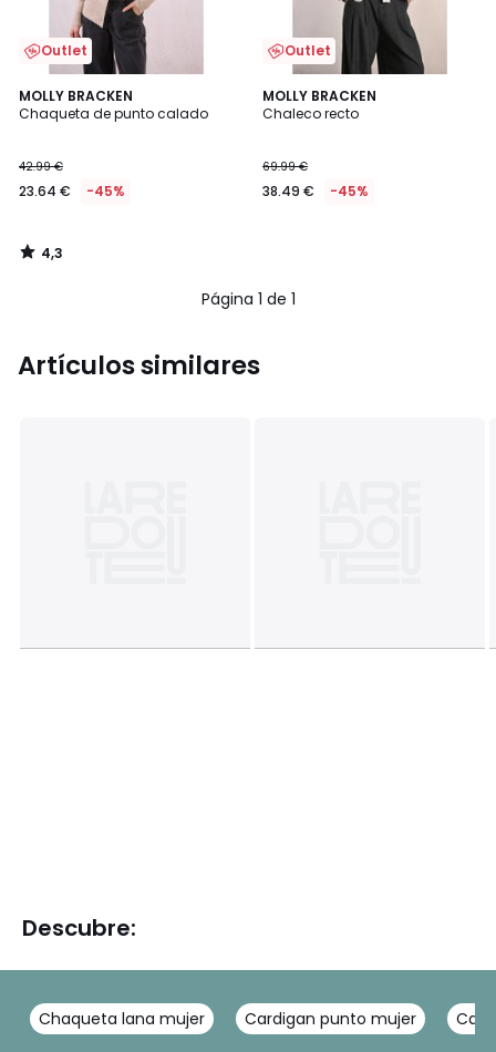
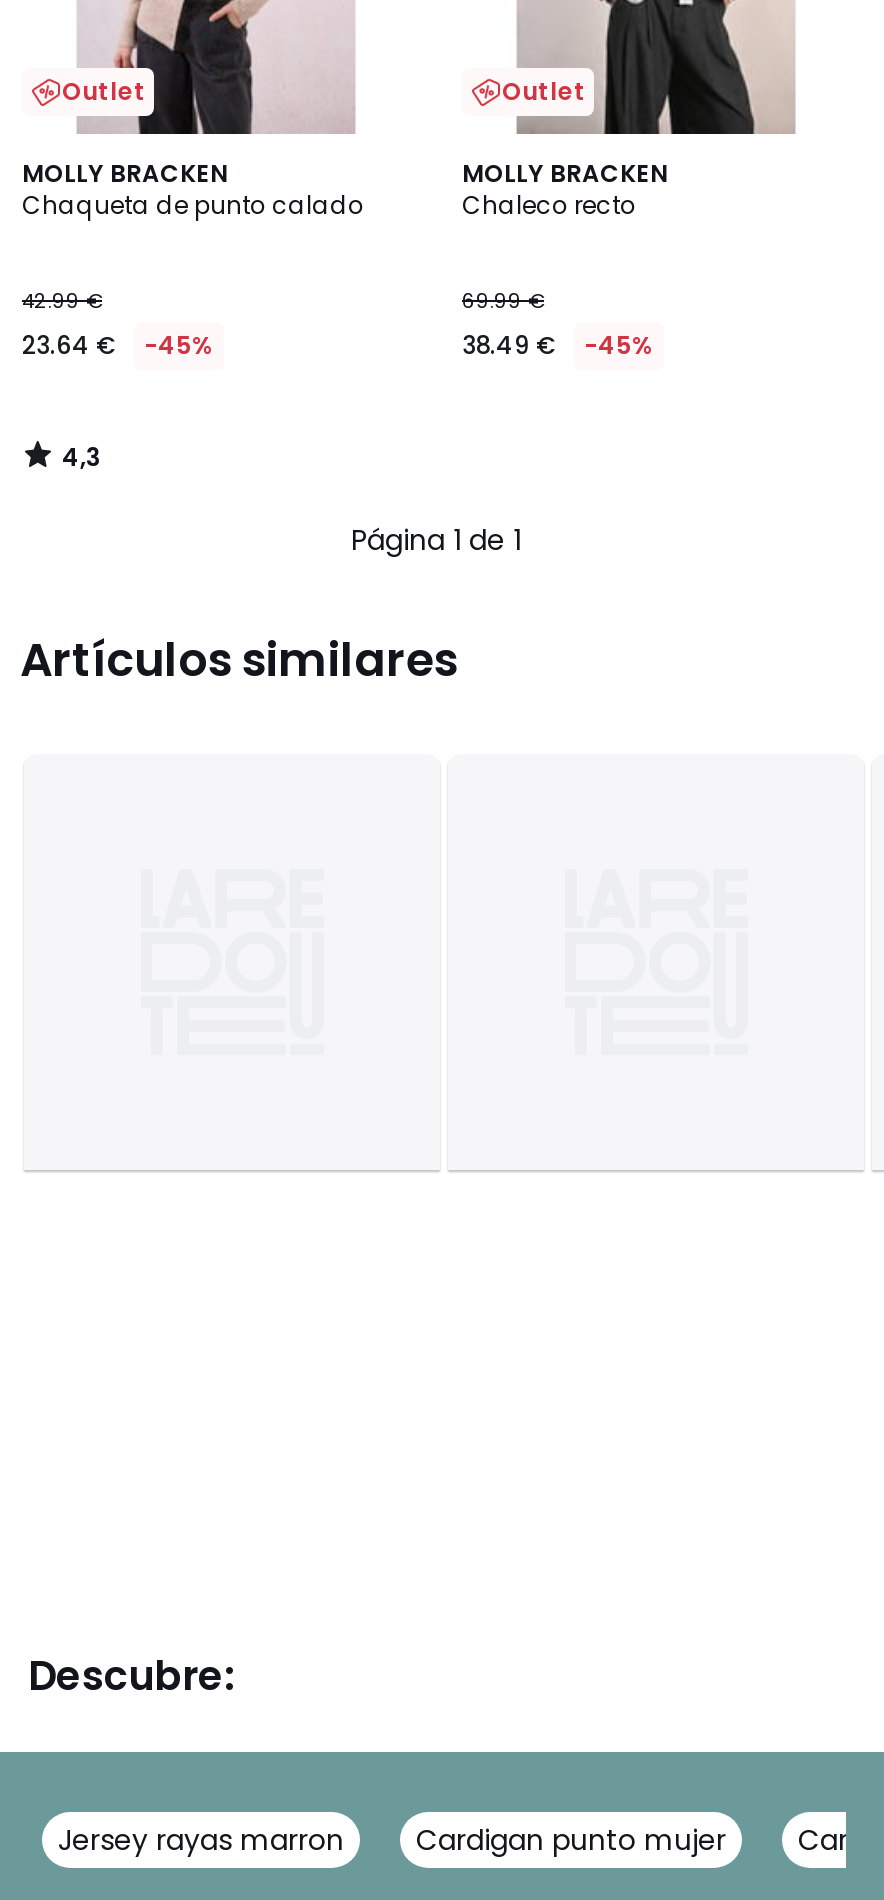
- Chaqueta lana mujer
+ Jersey rayas marron
